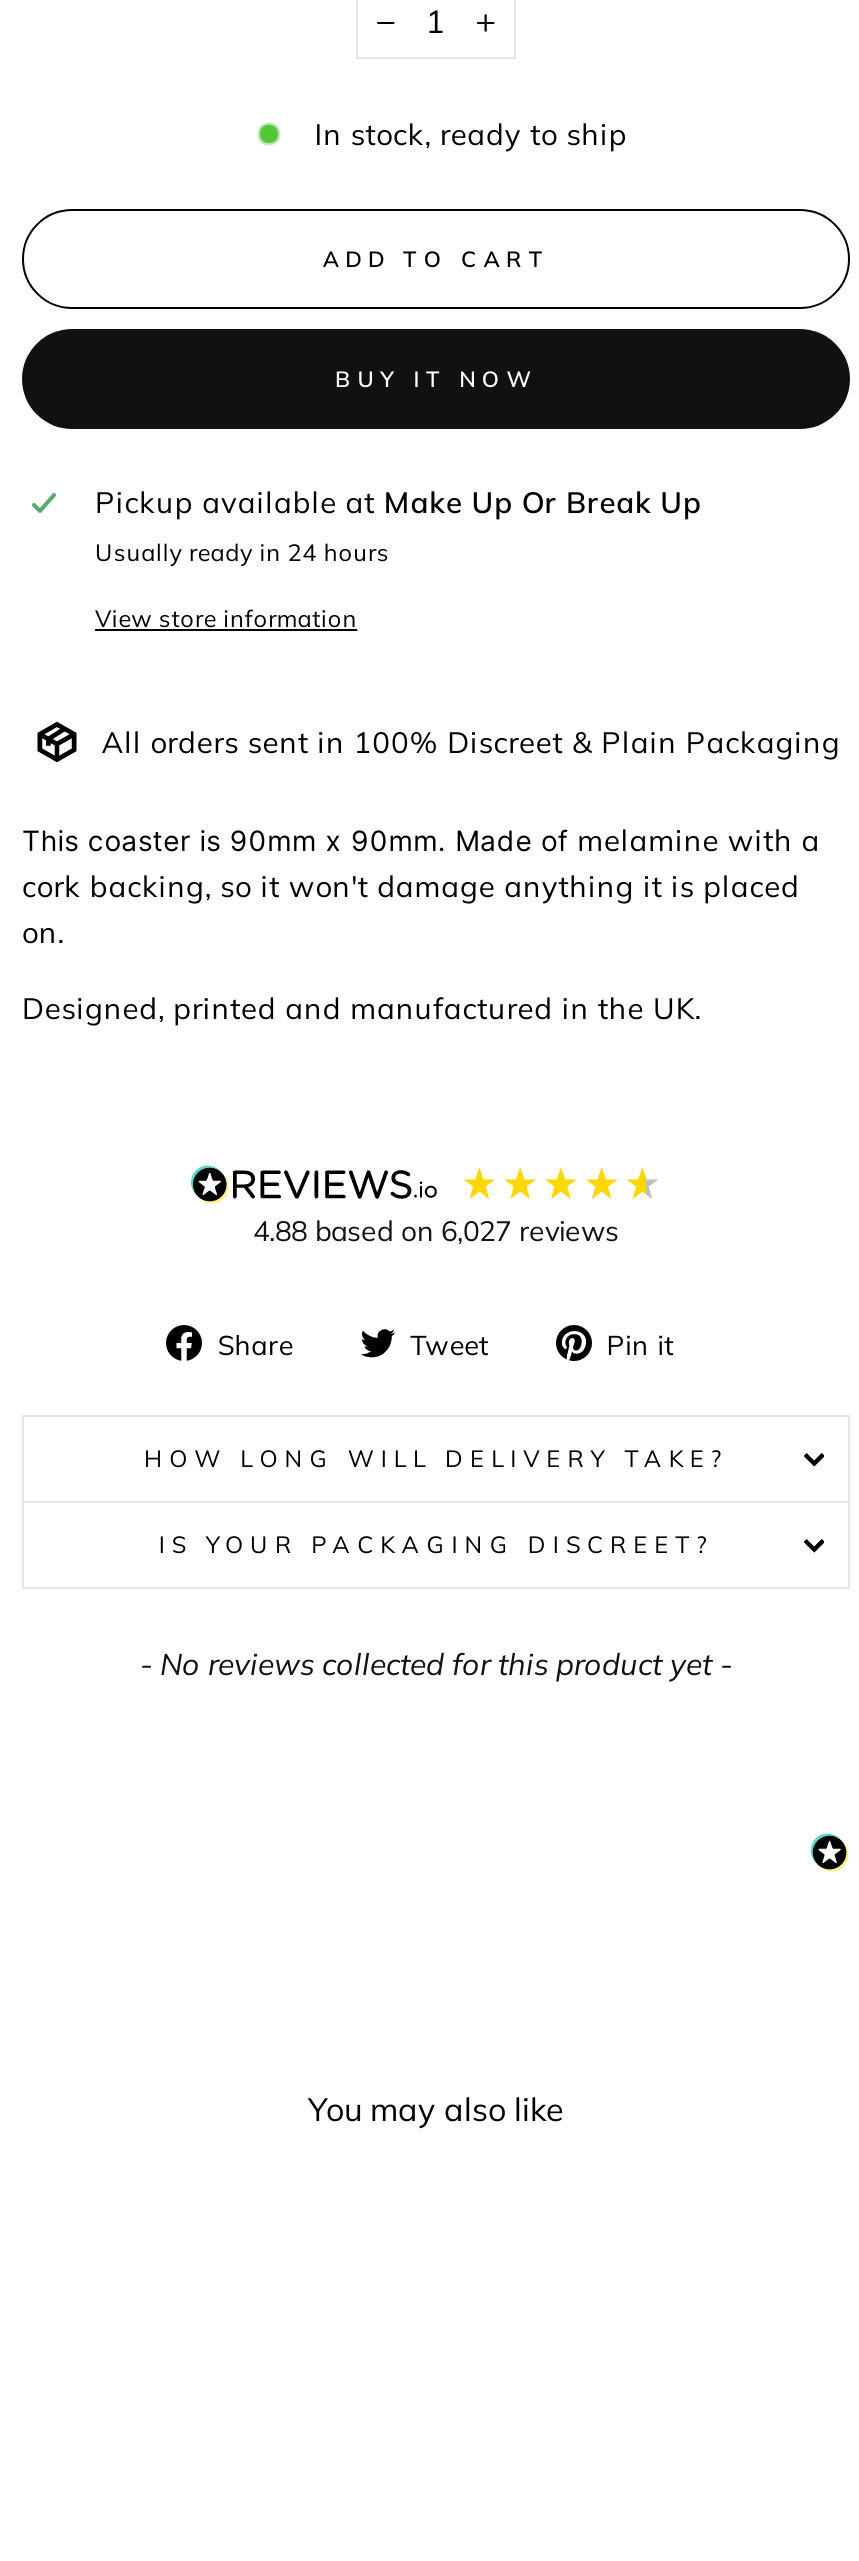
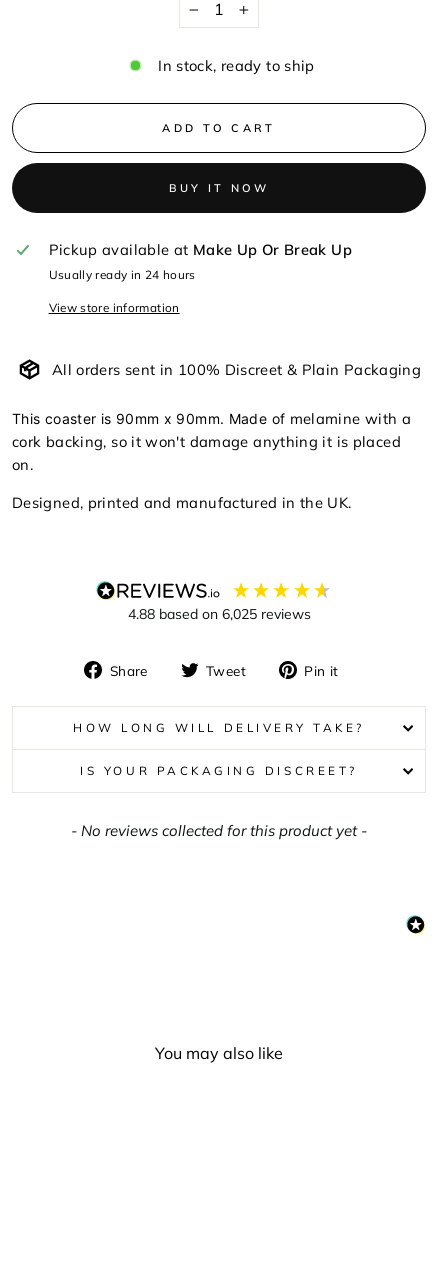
- 4.88 based on 6,027 reviews
+ 4.88 based on 6,025 reviews
